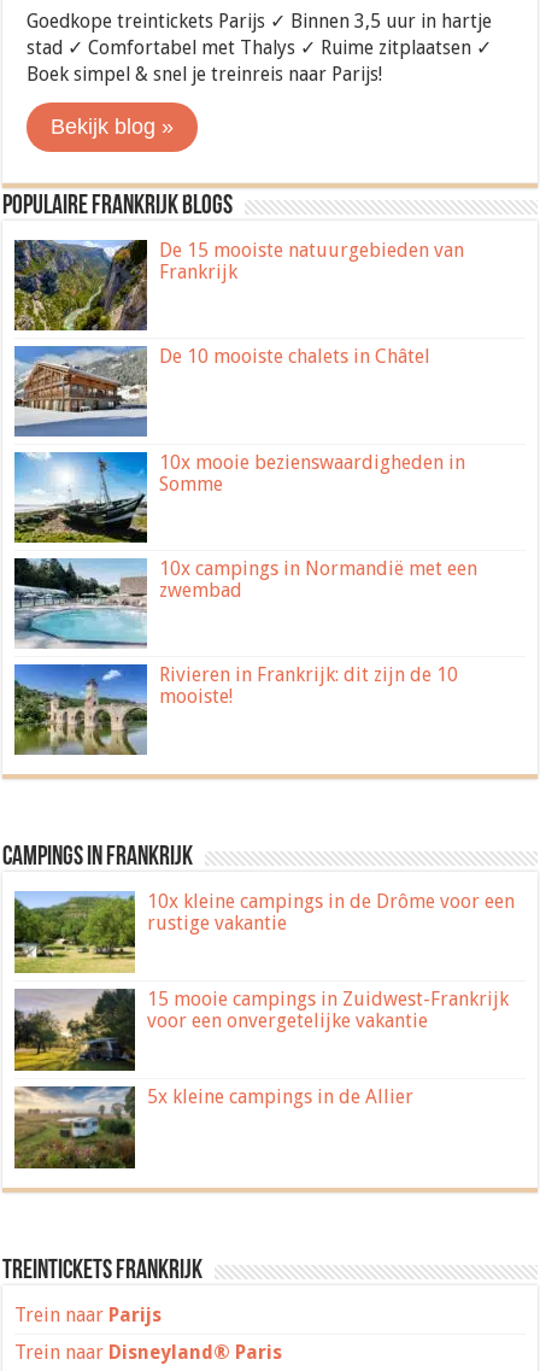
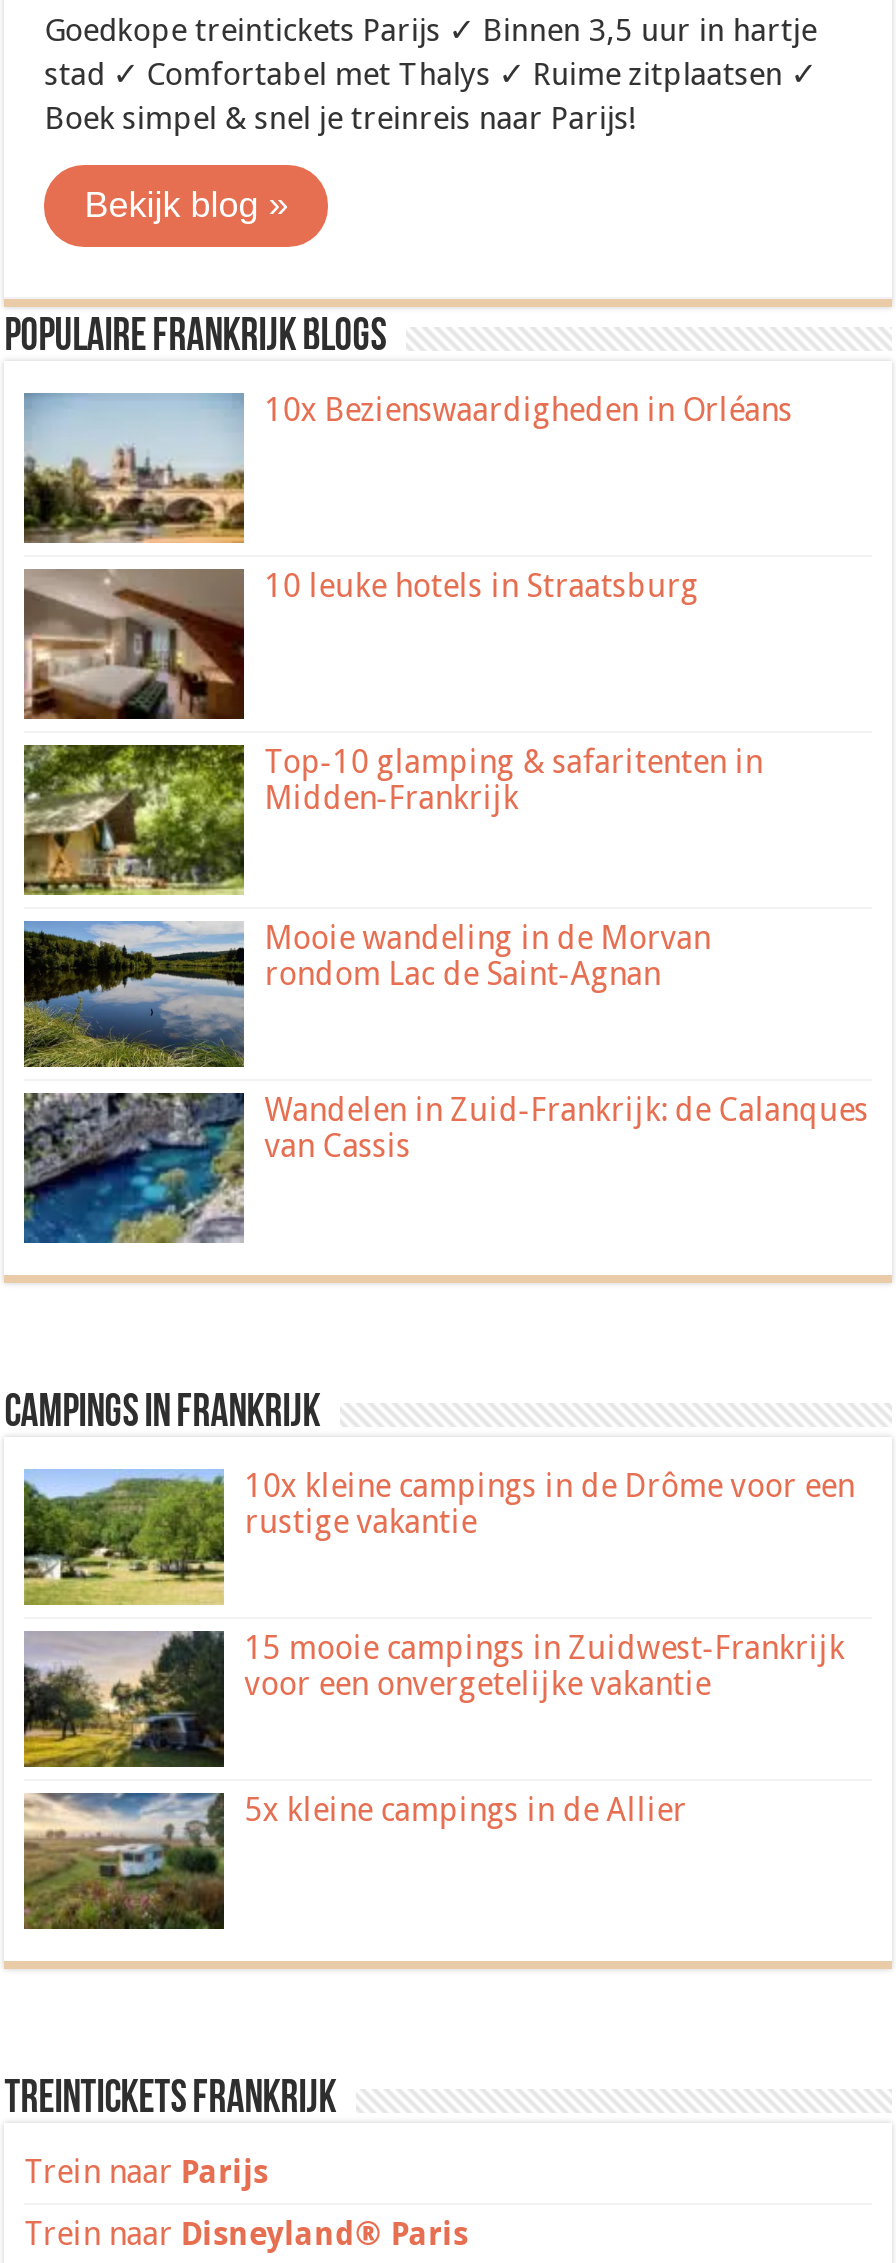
- [image]
- De 15 mooiste natuurgebieden van
- Frankrijk
+ [image]
+ 10x Bezienswaardigheden in Orléans

- [image]
- De 10 mooiste chalets in Châtel
+ [image]
+ 10 leuke hotels in Straatsburg

- [image]
- 10x mooie bezienswaardigheden in
- Somme
+ [image]
+ Top-10 glamping & safaritenten in
+ Midden-Frankrijk

- [image]
- 10x campings in Normandië met een
- zwembad
+ [image]
+ Mooie wandeling in de Morvan
+ rondom Lac de Saint-Agnan

- [image]
- Rivieren in Frankrijk: dit zijn de 10
- mooiste!
+ [image]
+ Wandelen in Zuid-Frankrijk: de Calanques
+ van Cassis
